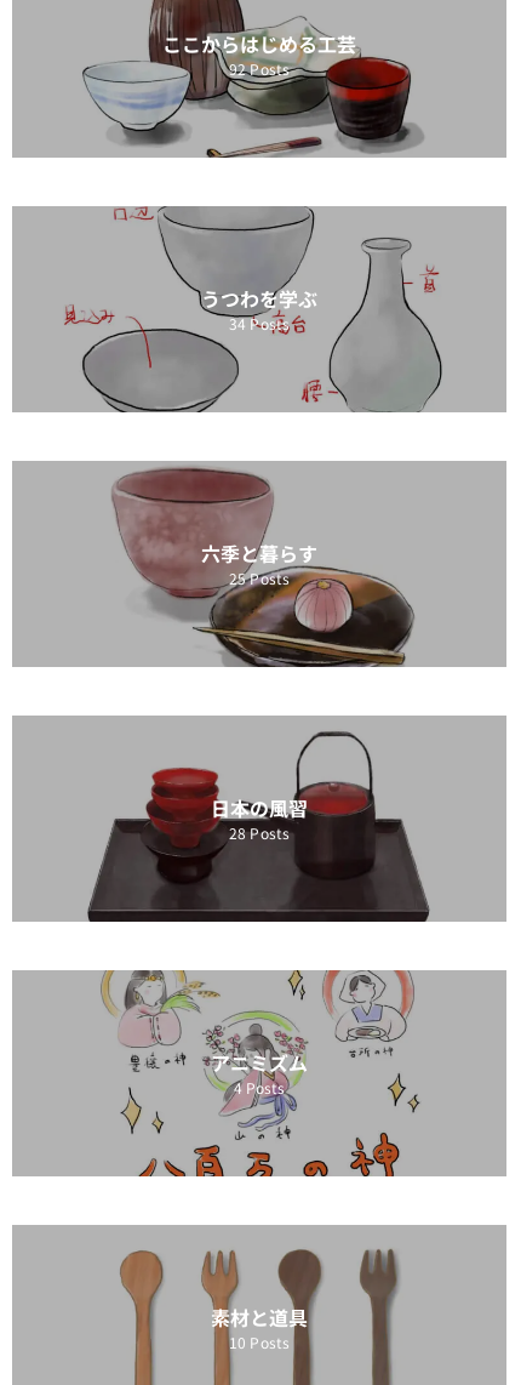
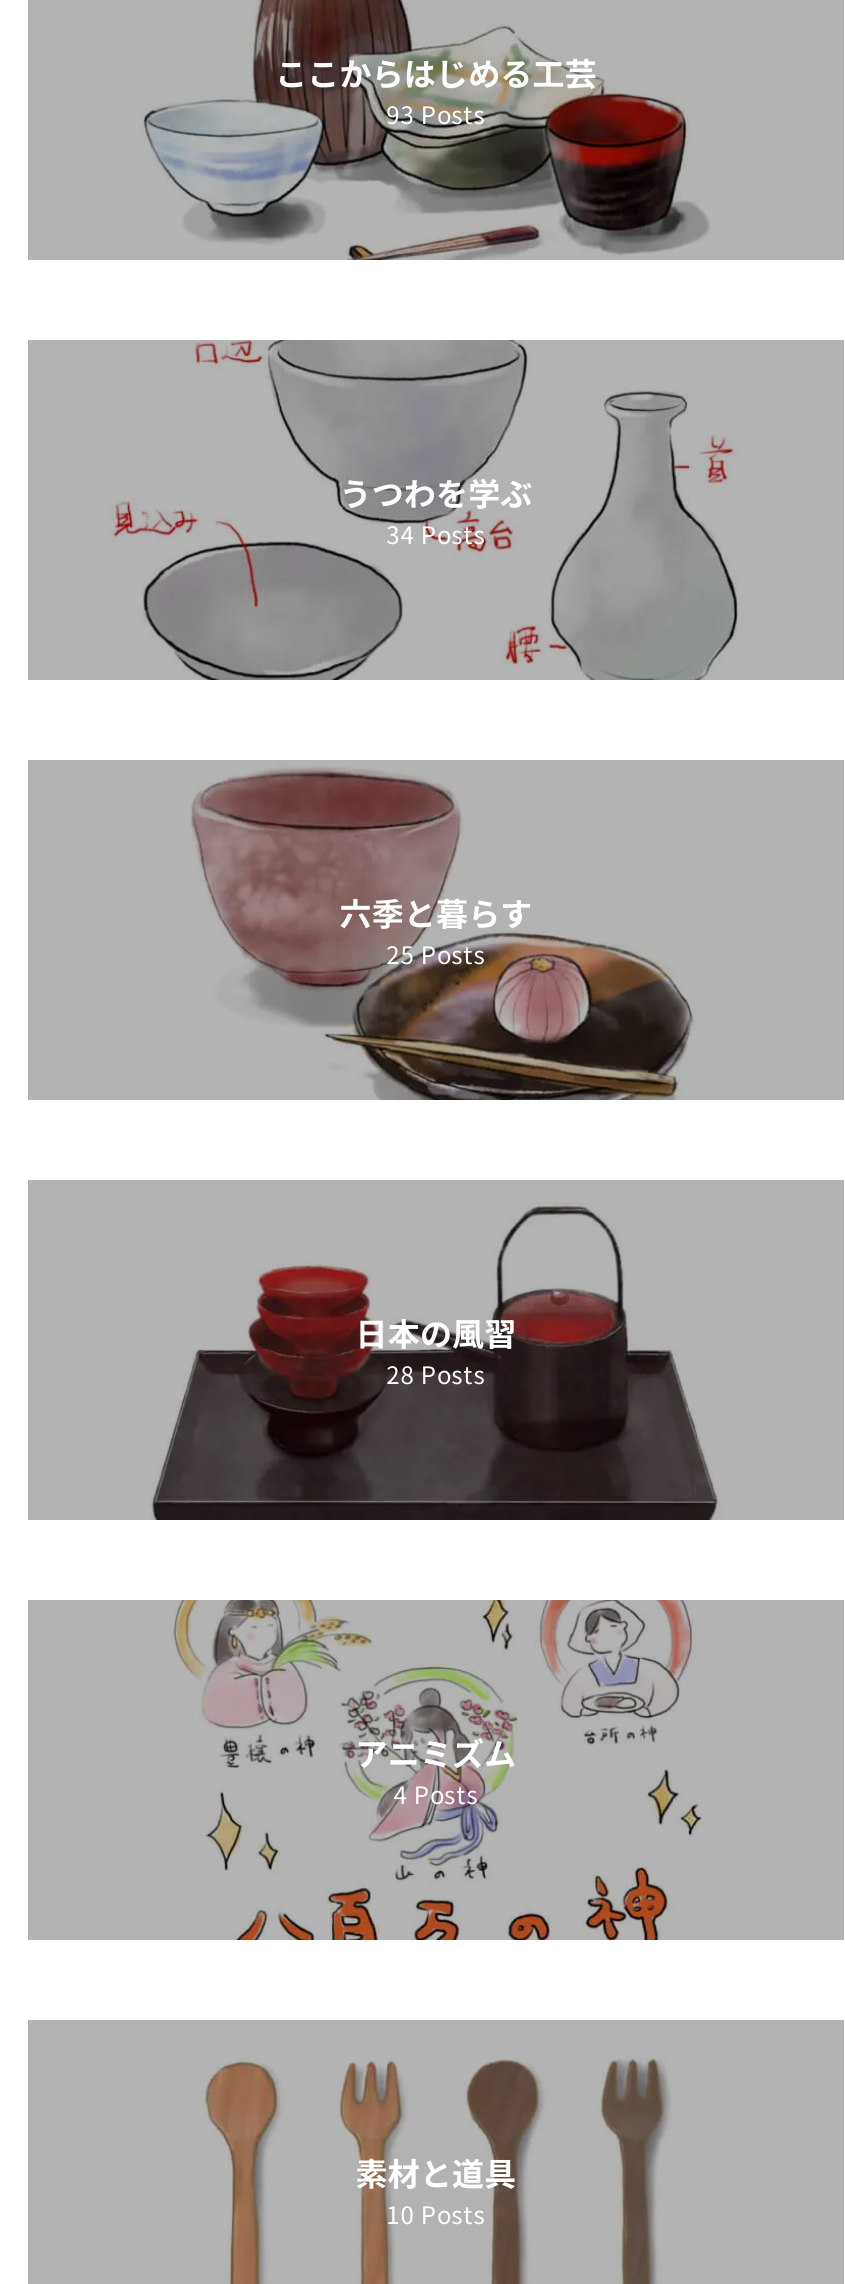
- 92 Posts
+ 93 Posts
